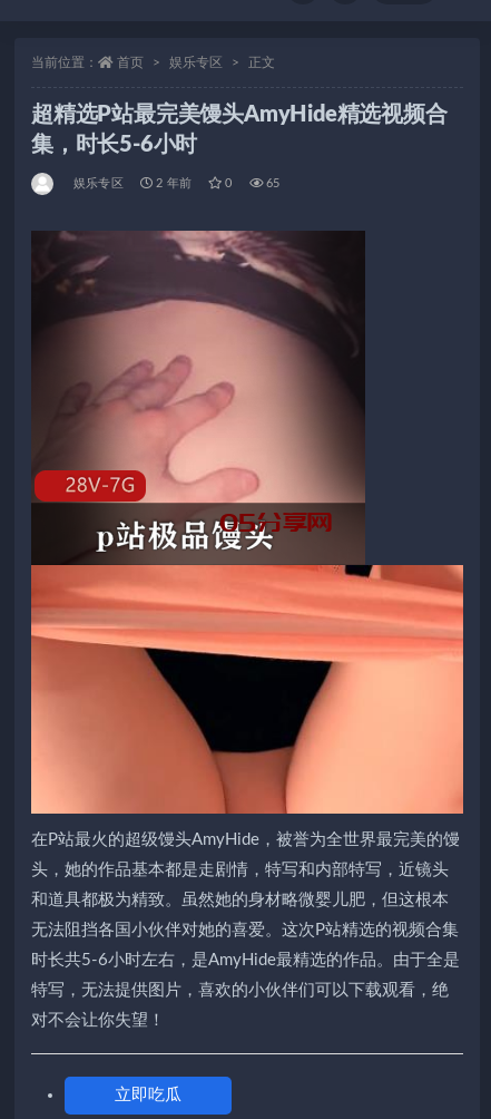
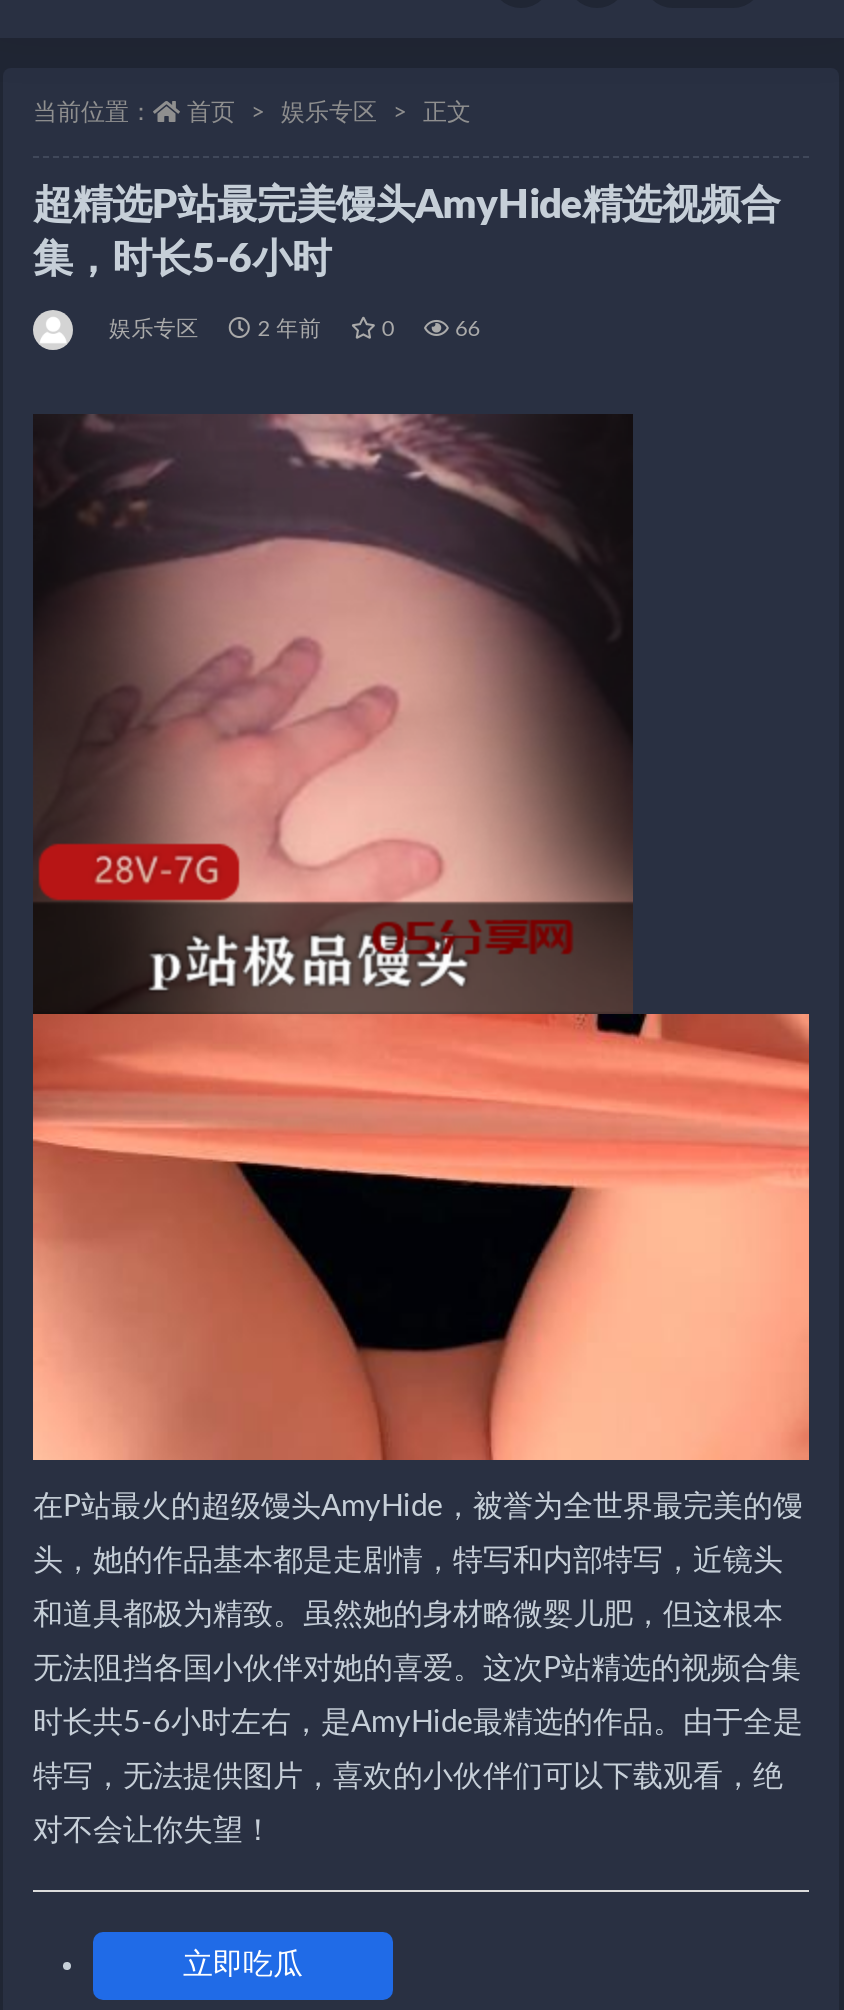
- 65
+ 66
